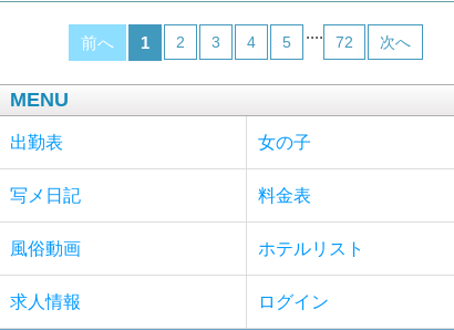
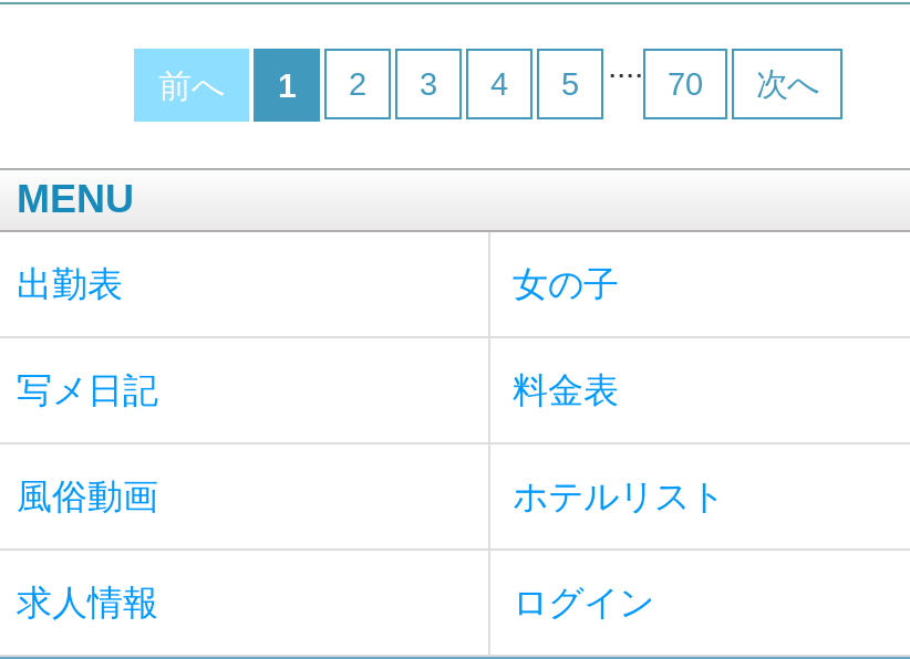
- 72
+ 70
